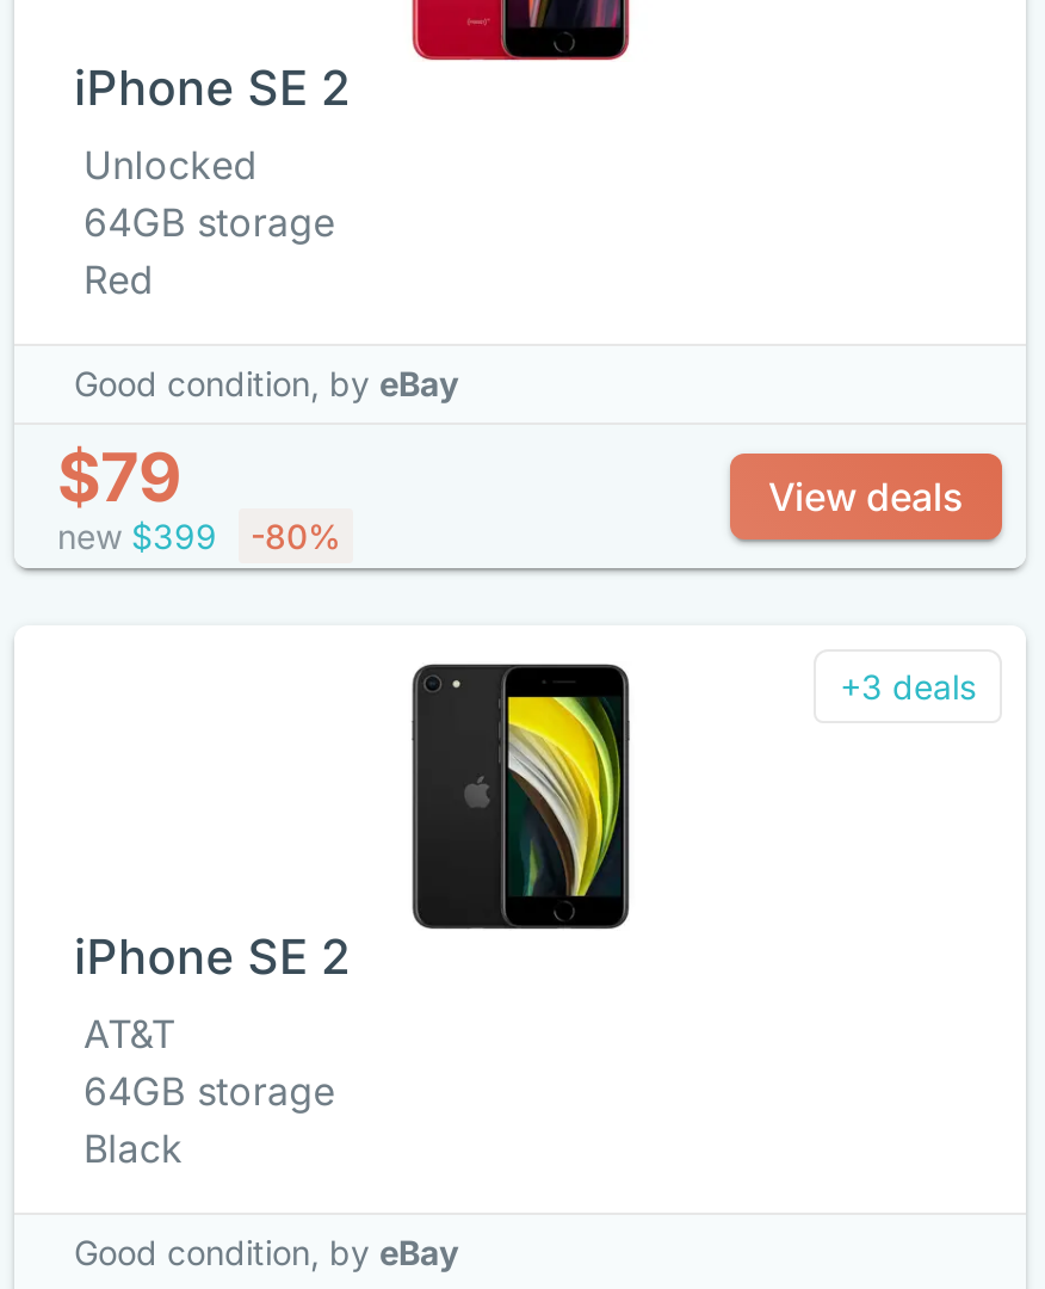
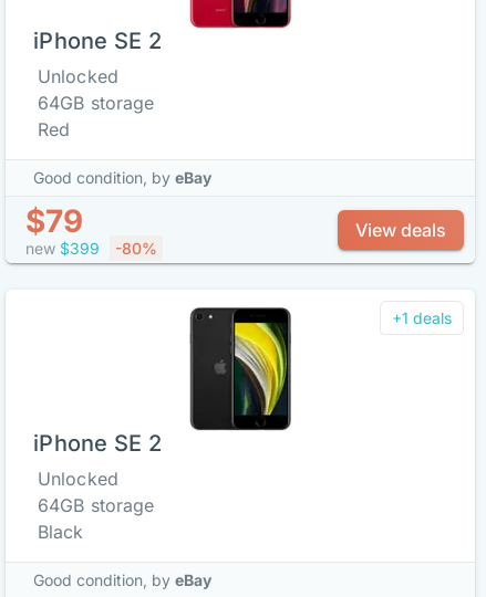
- +3 deals
+ +1 deals

- AT&T
+ Unlocked
